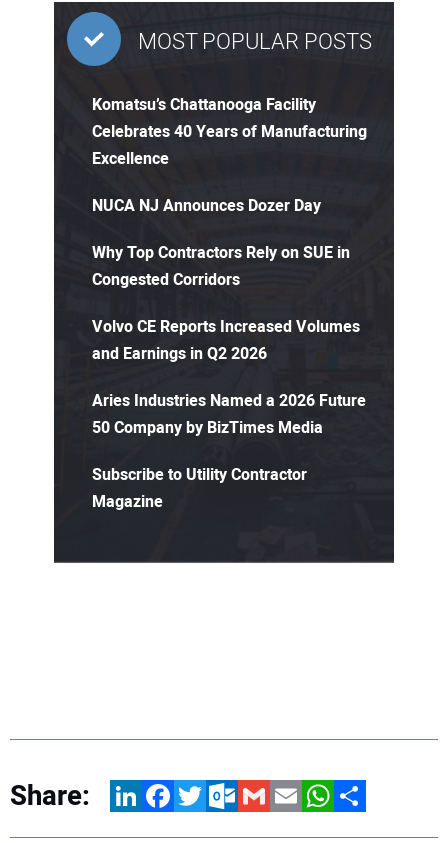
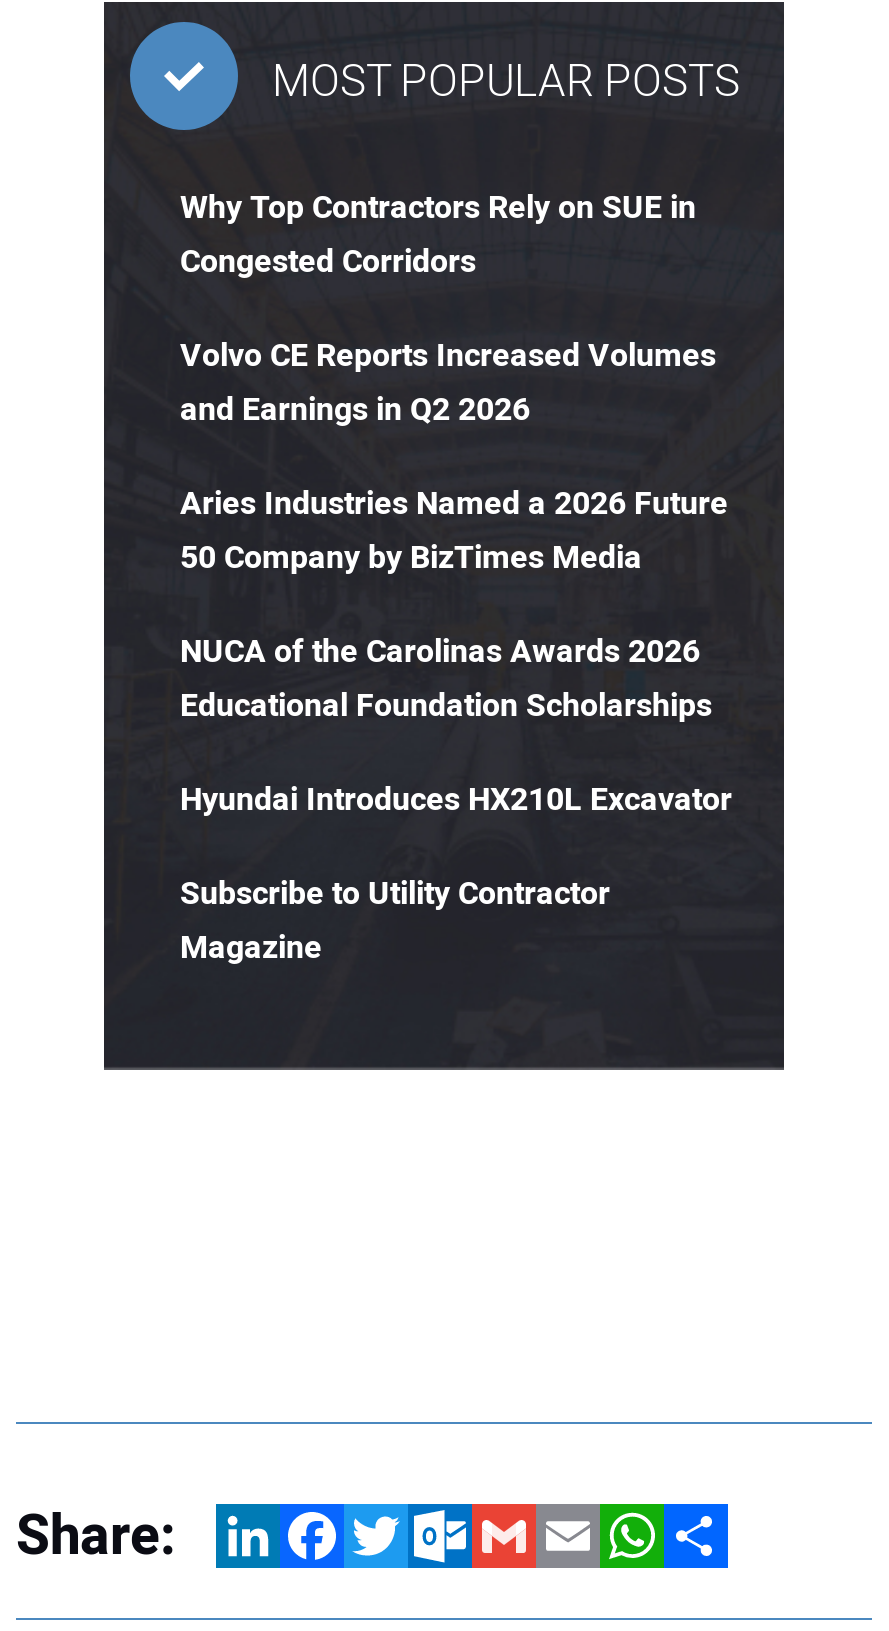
- Komatsu’s Chattanooga Facility
- Celebrates 40 Years of Manufacturing
- Excellence
- NUCA NJ Announces Dozer Day

moved up: [image] | Why Top Contractors Rely on SUE in | Congested Corridors | Volvo CE Reports Increased Volumes | and Earnings in Q2 2026 | Aries Industries Named a 2026 Future | 50 Company by BizTimes Media

+ NUCA of the Carolinas Awards 2026
+ Educational Foundation Scholarships
+ Hyundai Introduces HX210L Excavator
